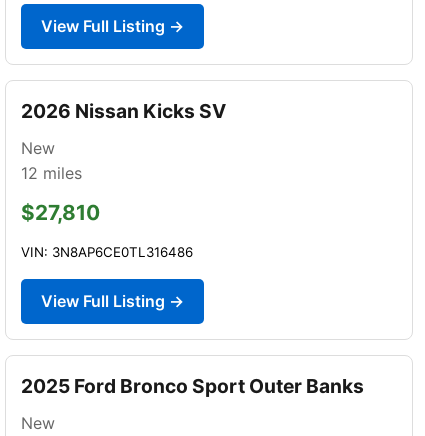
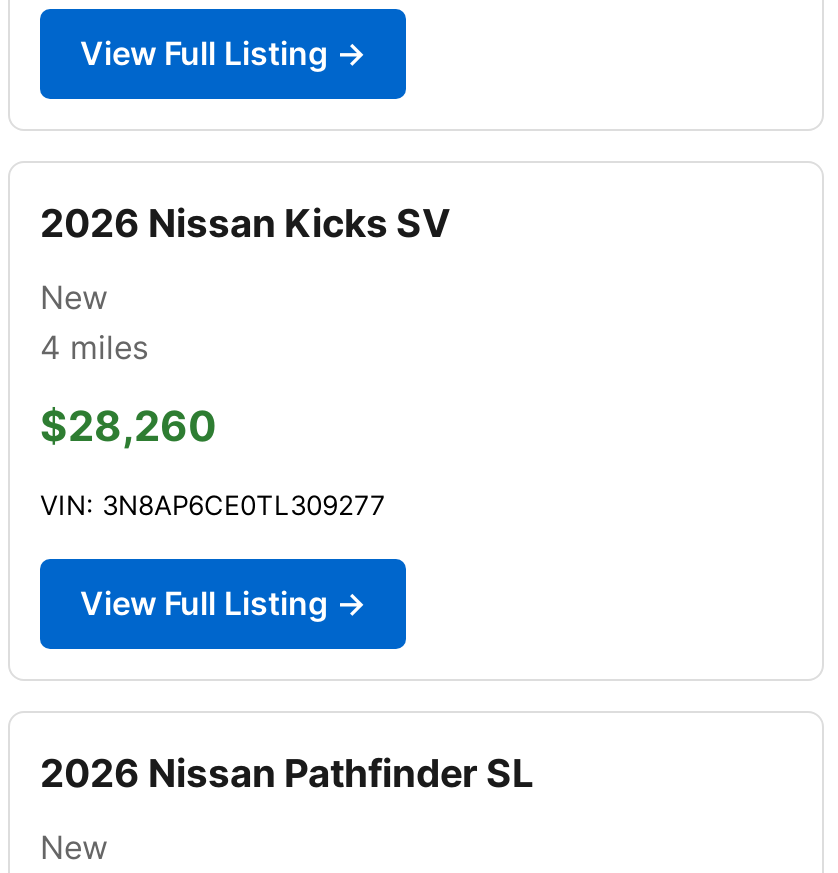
- 12 miles
+ 4 miles

- $27,810
+ $28,260

- VIN: 3N8AP6CE0TL316486
+ VIN: 3N8AP6CE0TL309277

- 2025 Ford Bronco Sport Outer Banks
+ 2026 Nissan Pathfinder SL
